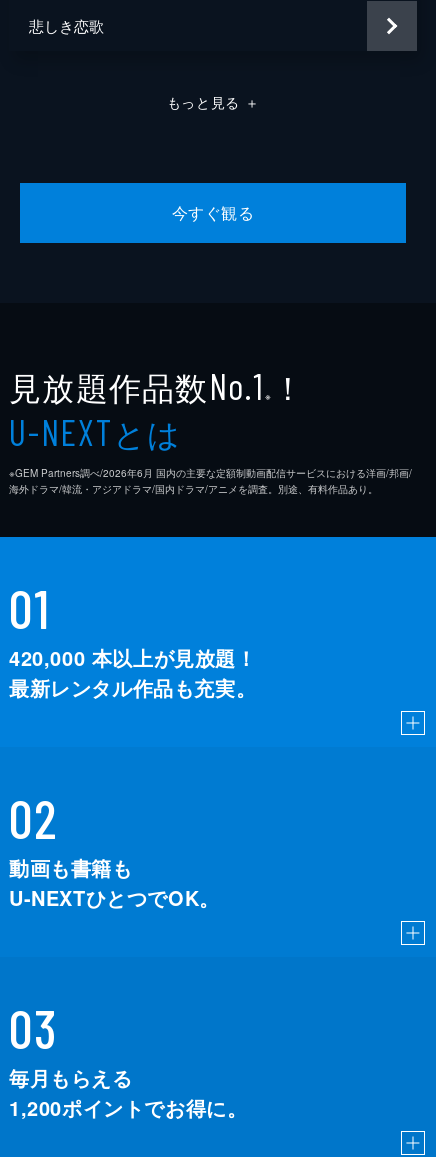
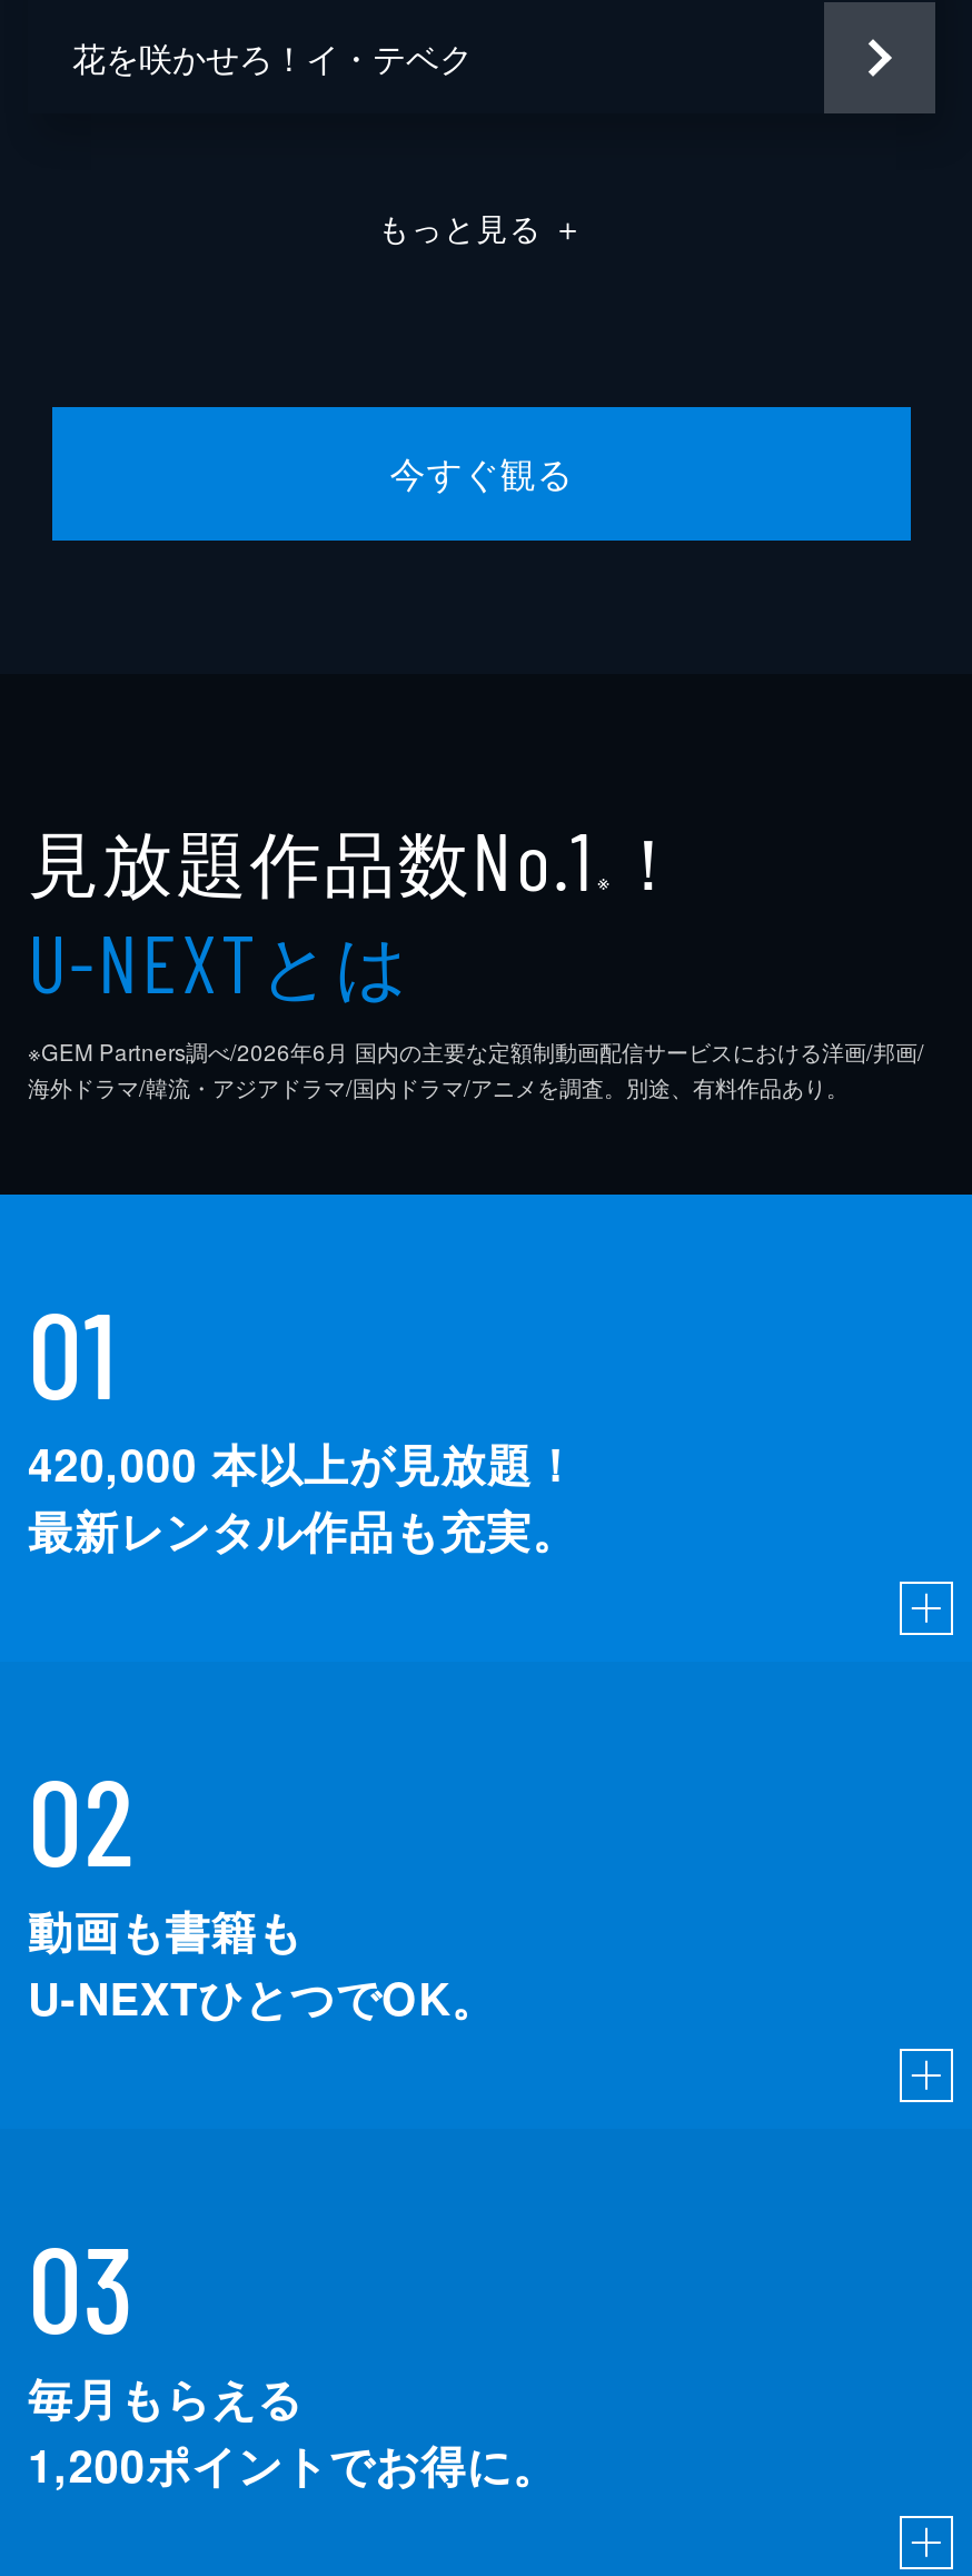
- 悲しき恋歌
+ 花を咲かせろ！イ・テベク
